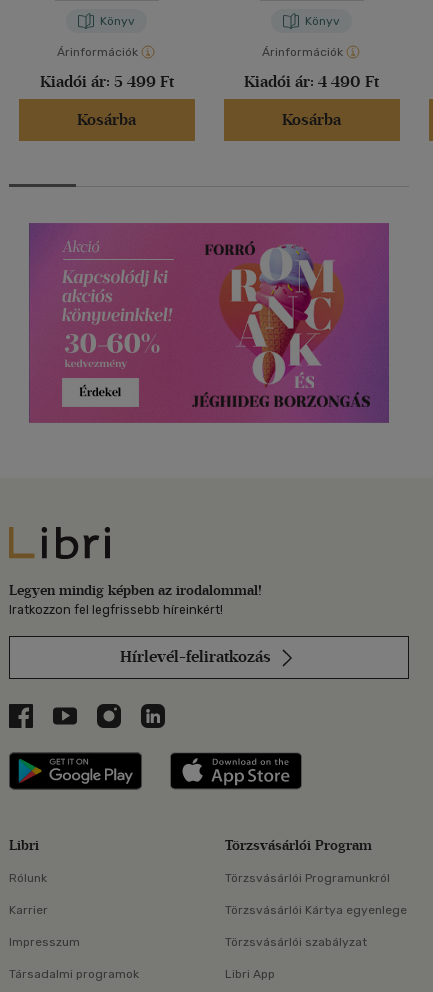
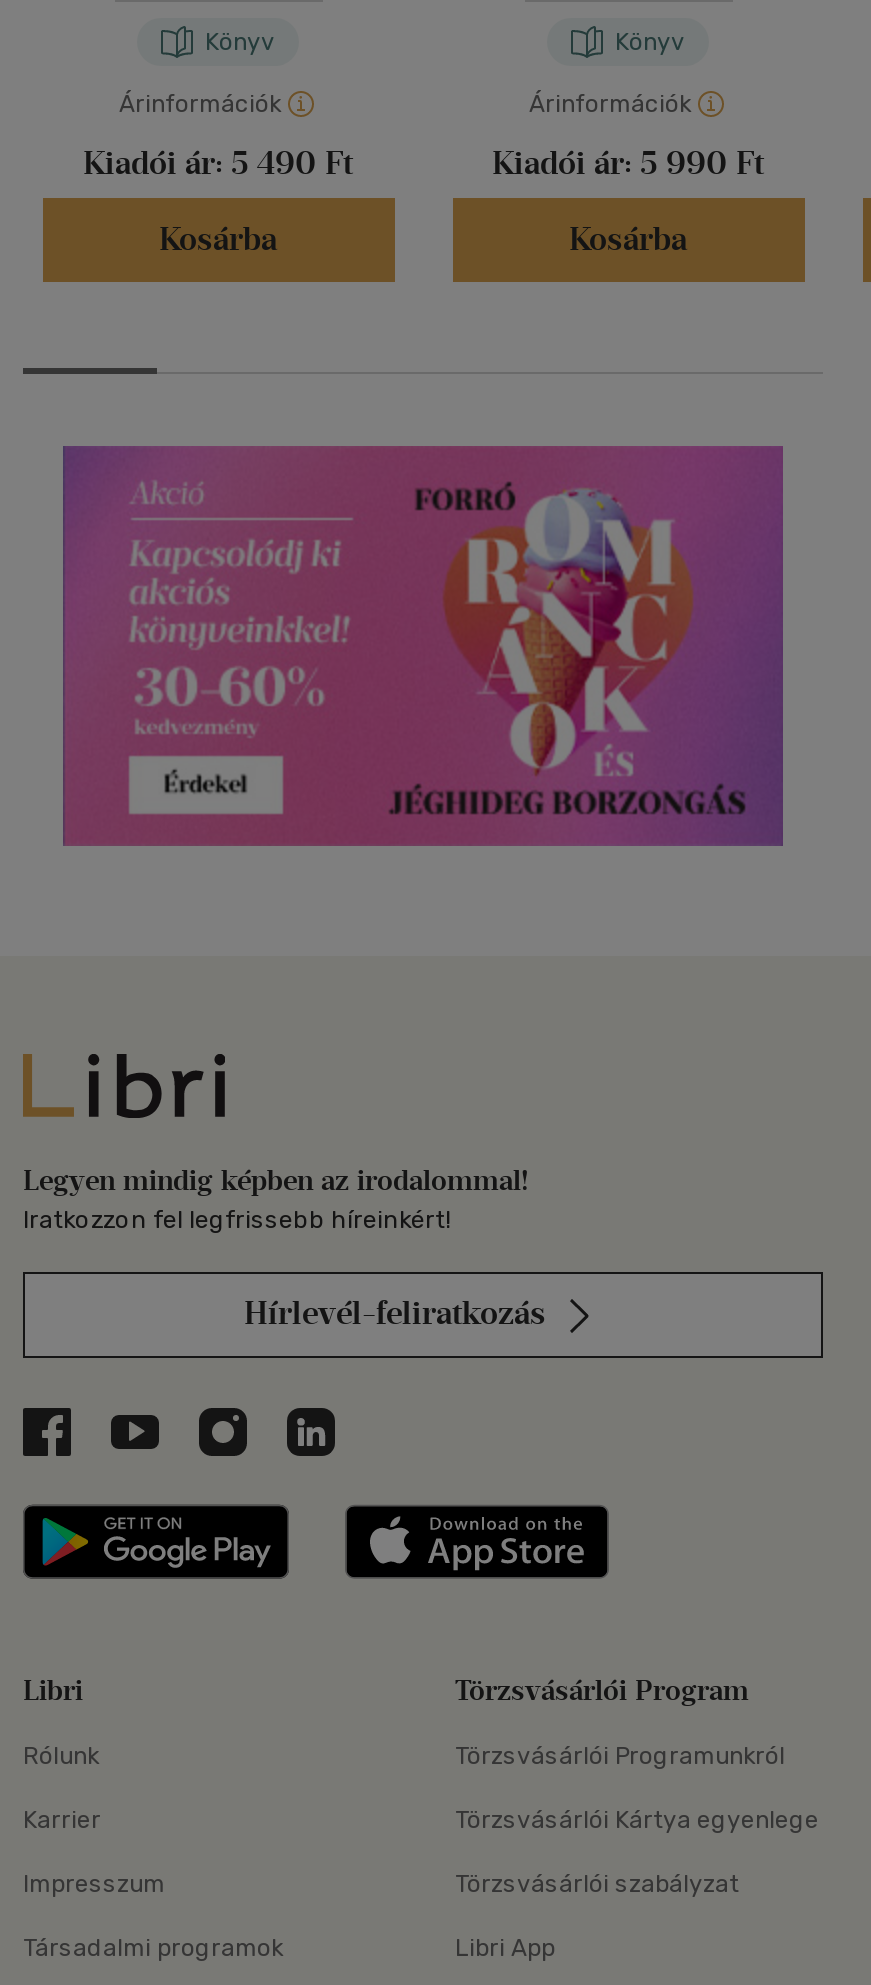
- Kiadói ár: 5 499 Ft
+ Kiadói ár: 5 490 Ft

- Kiadói ár: 4 490 Ft
+ Kiadói ár: 5 990 Ft
